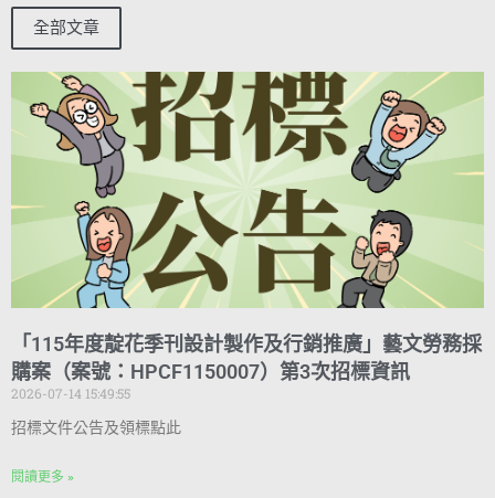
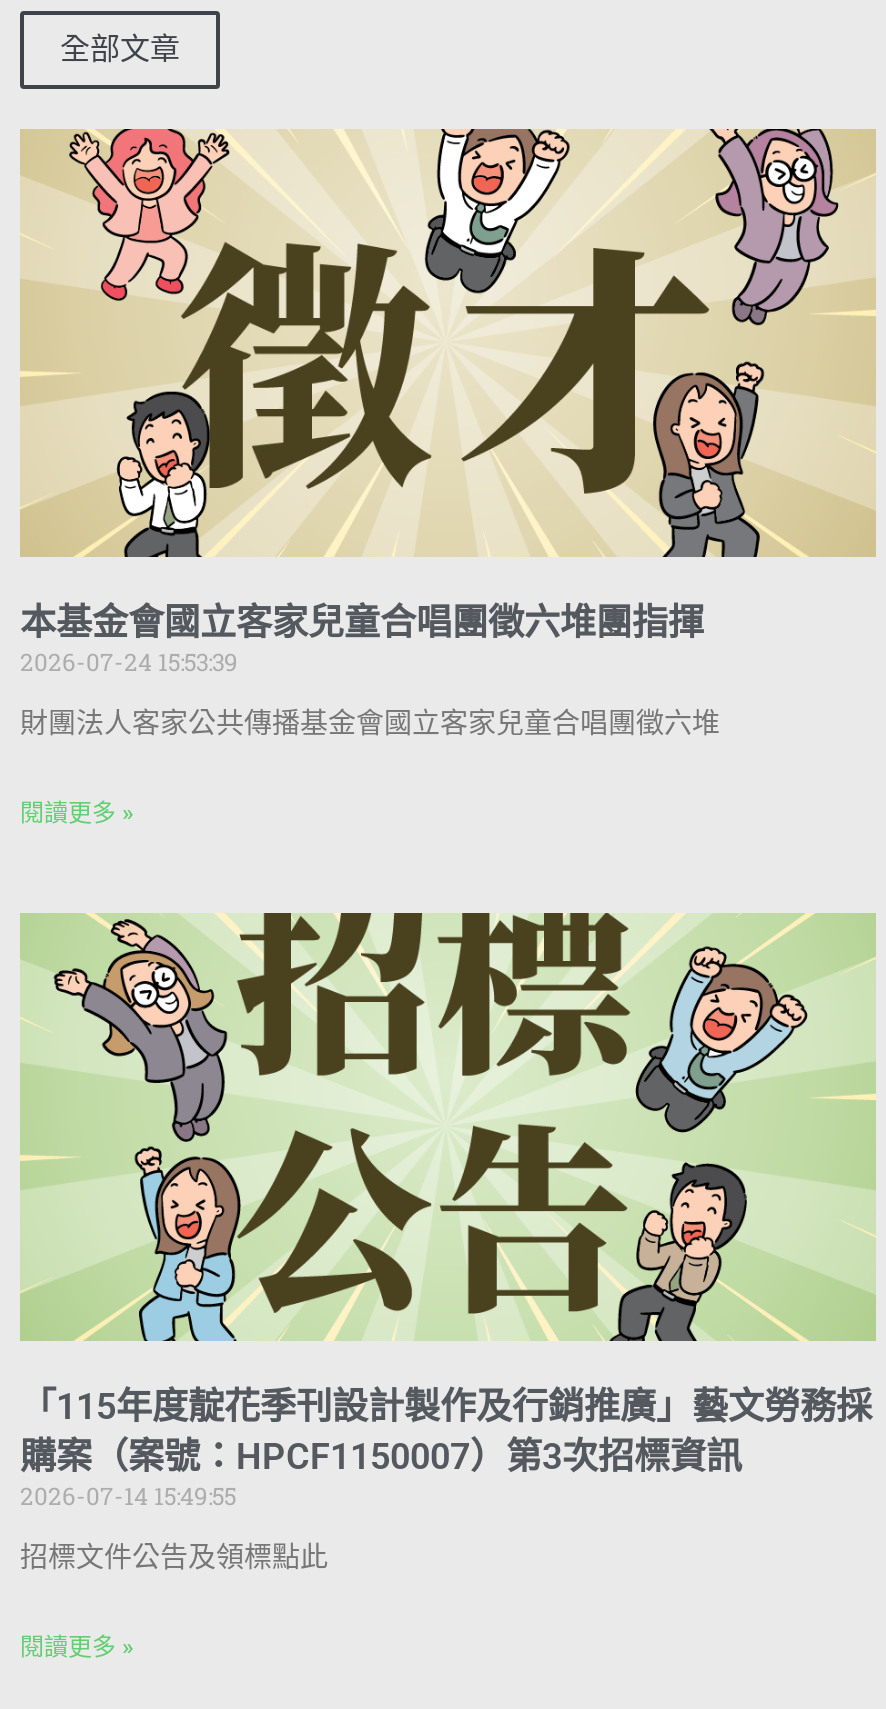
+ [image]
+ 本基金會國立客家兒童合唱團徵六堆團指揮
+ 2026-07-24 15:53:39
+ 財團法人客家公共傳播基金會國立客家兒童合唱團徵六堆
+ 閱讀更多 »
